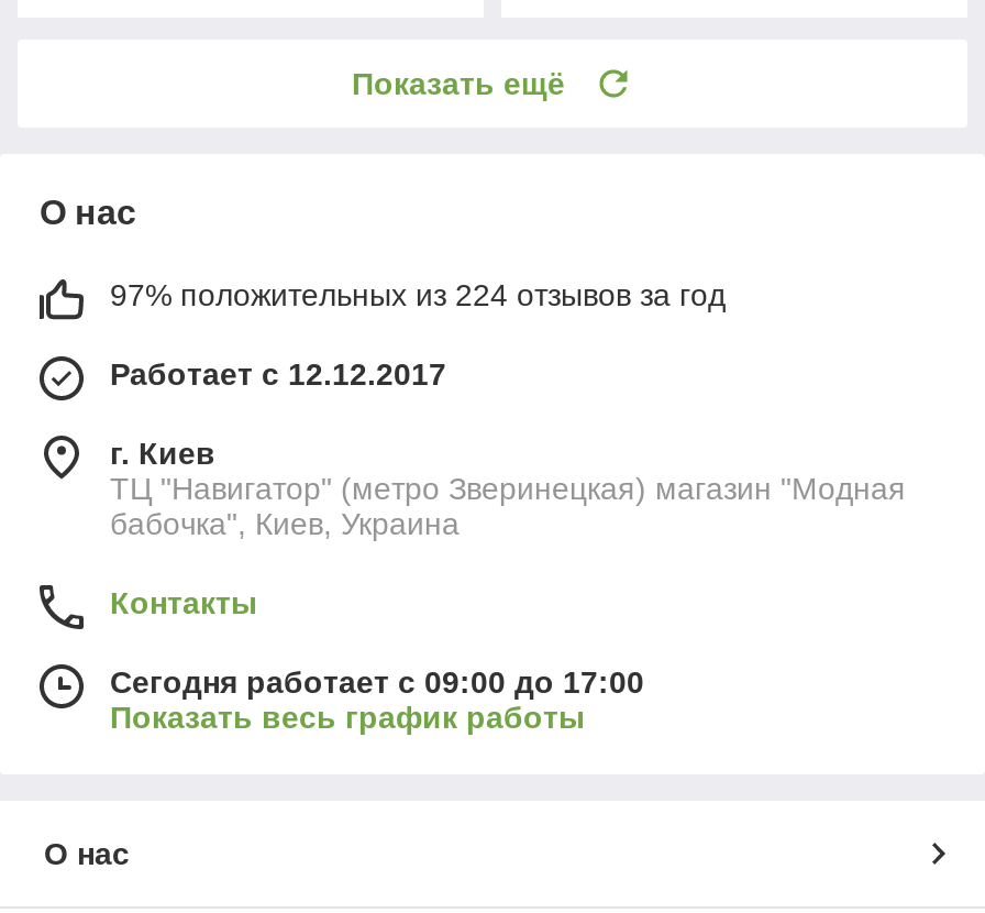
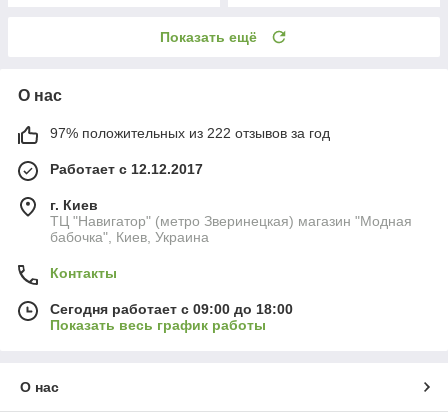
- 97% положительных из 224 отзывов за год
+ 97% положительных из 222 отзывов за год

- Сегодня работает с 09:00 до 17:00
+ Сегодня работает с 09:00 до 18:00
